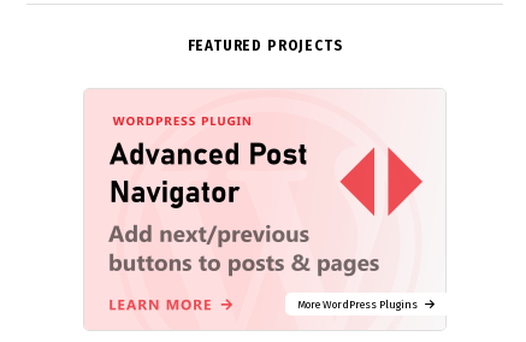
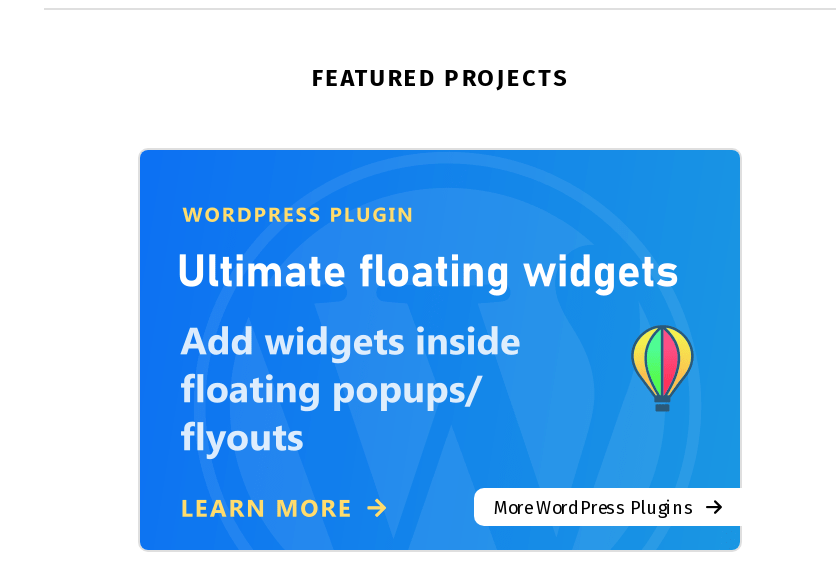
- [image]
+ [image]
